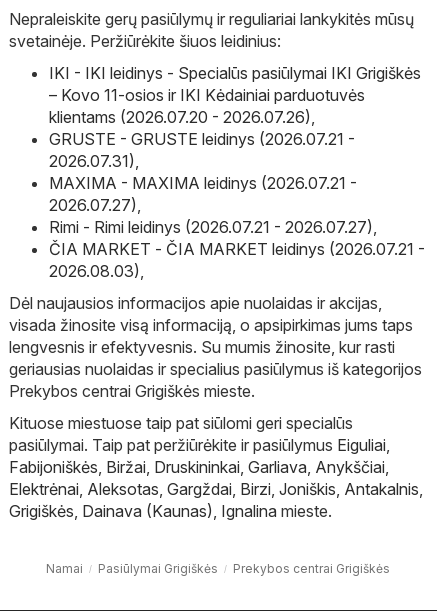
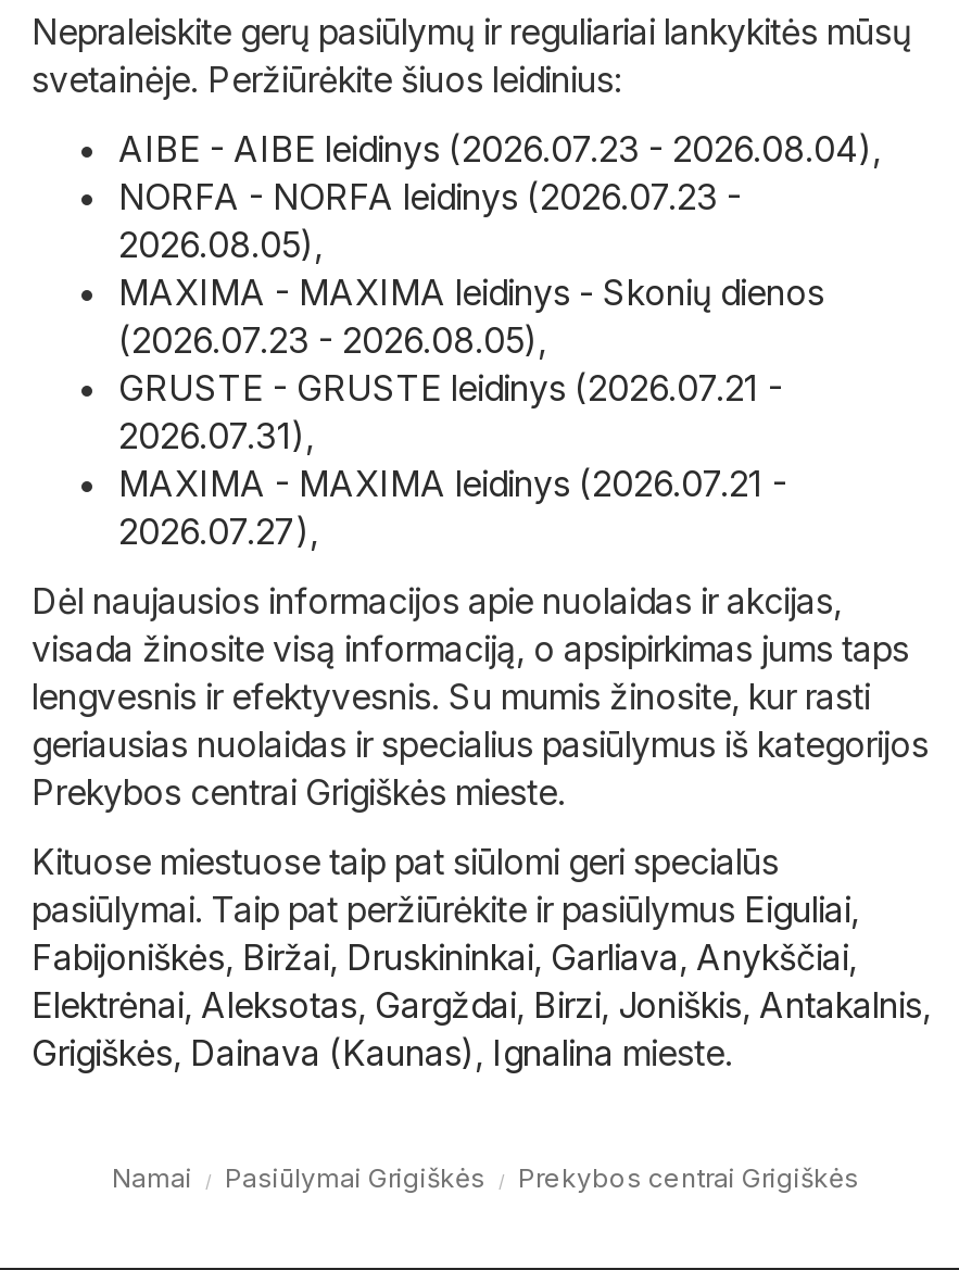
- IKI - IKI leidinys - Specialūs pasiūlymai IKI Grigiškės
- – Kovo 11-osios ir IKI Kėdainiai parduotuvės
- klientams (2026.07.20 - 2026.07.26),
+ AIBE - AIBE leidinys (2026.07.23 - 2026.08.04),
+ NORFA - NORFA leidinys (2026.07.23 -
+ 2026.08.05),
+ MAXIMA - MAXIMA leidinys - Skonių dienos
+ (2026.07.23 - 2026.08.05),

moved down: GRUSTE - GRUSTE leidinys (2026.07.21 - | 2026.07.31), | MAXIMA - MAXIMA leidinys (2026.07.21 - | 2026.07.27),

- Rimi - Rimi leidinys (2026.07.21 - 2026.07.27),
- ČIA MARKET - ČIA MARKET leidinys (2026.07.21 -
- 2026.08.03),
